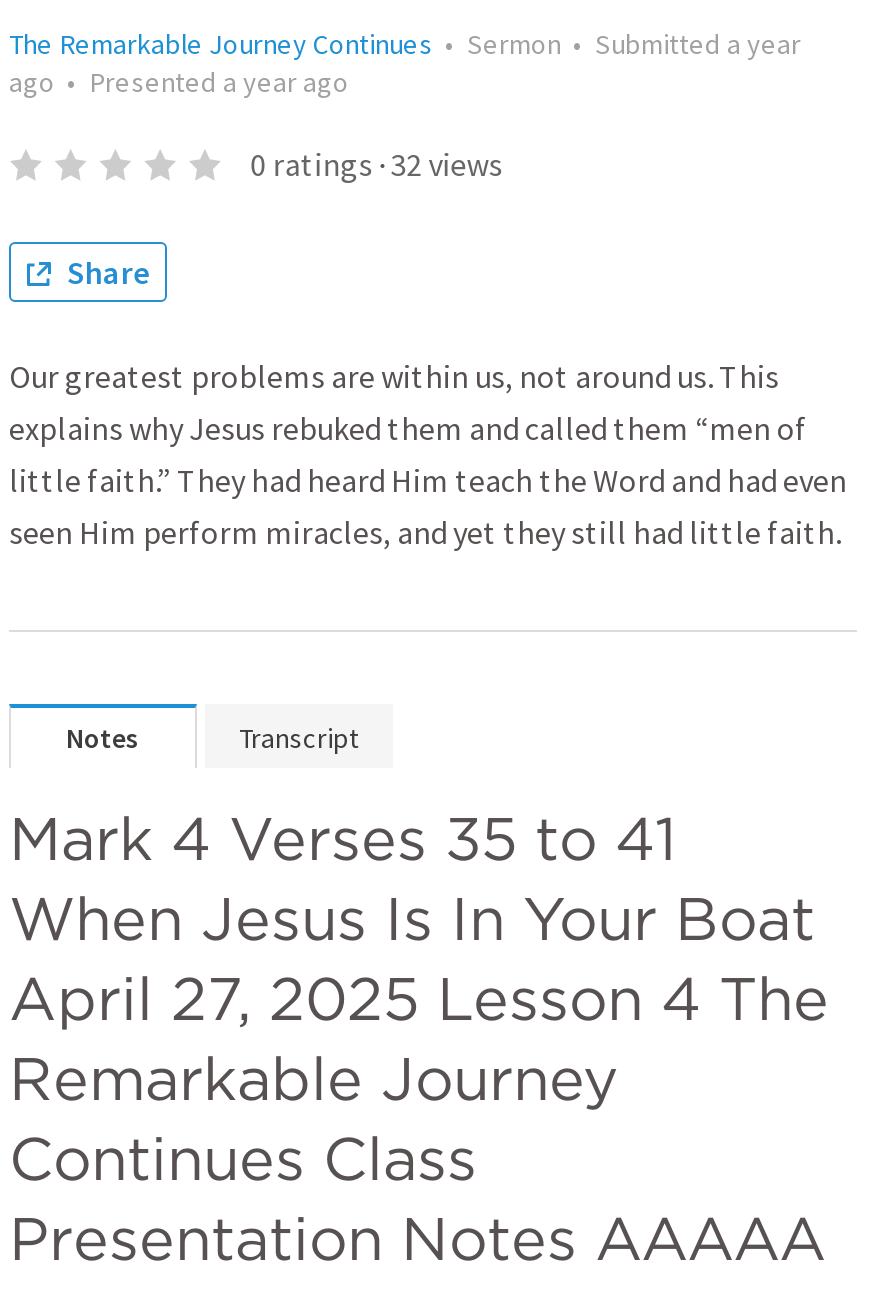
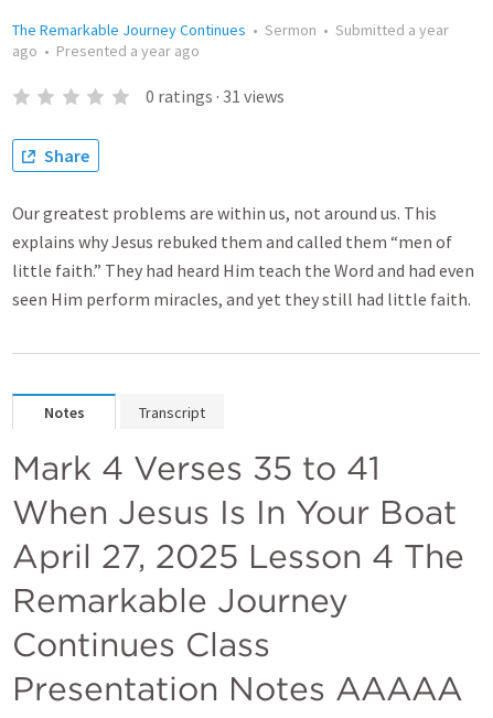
- 0 ratings · 32 views
+ 0 ratings · 31 views
